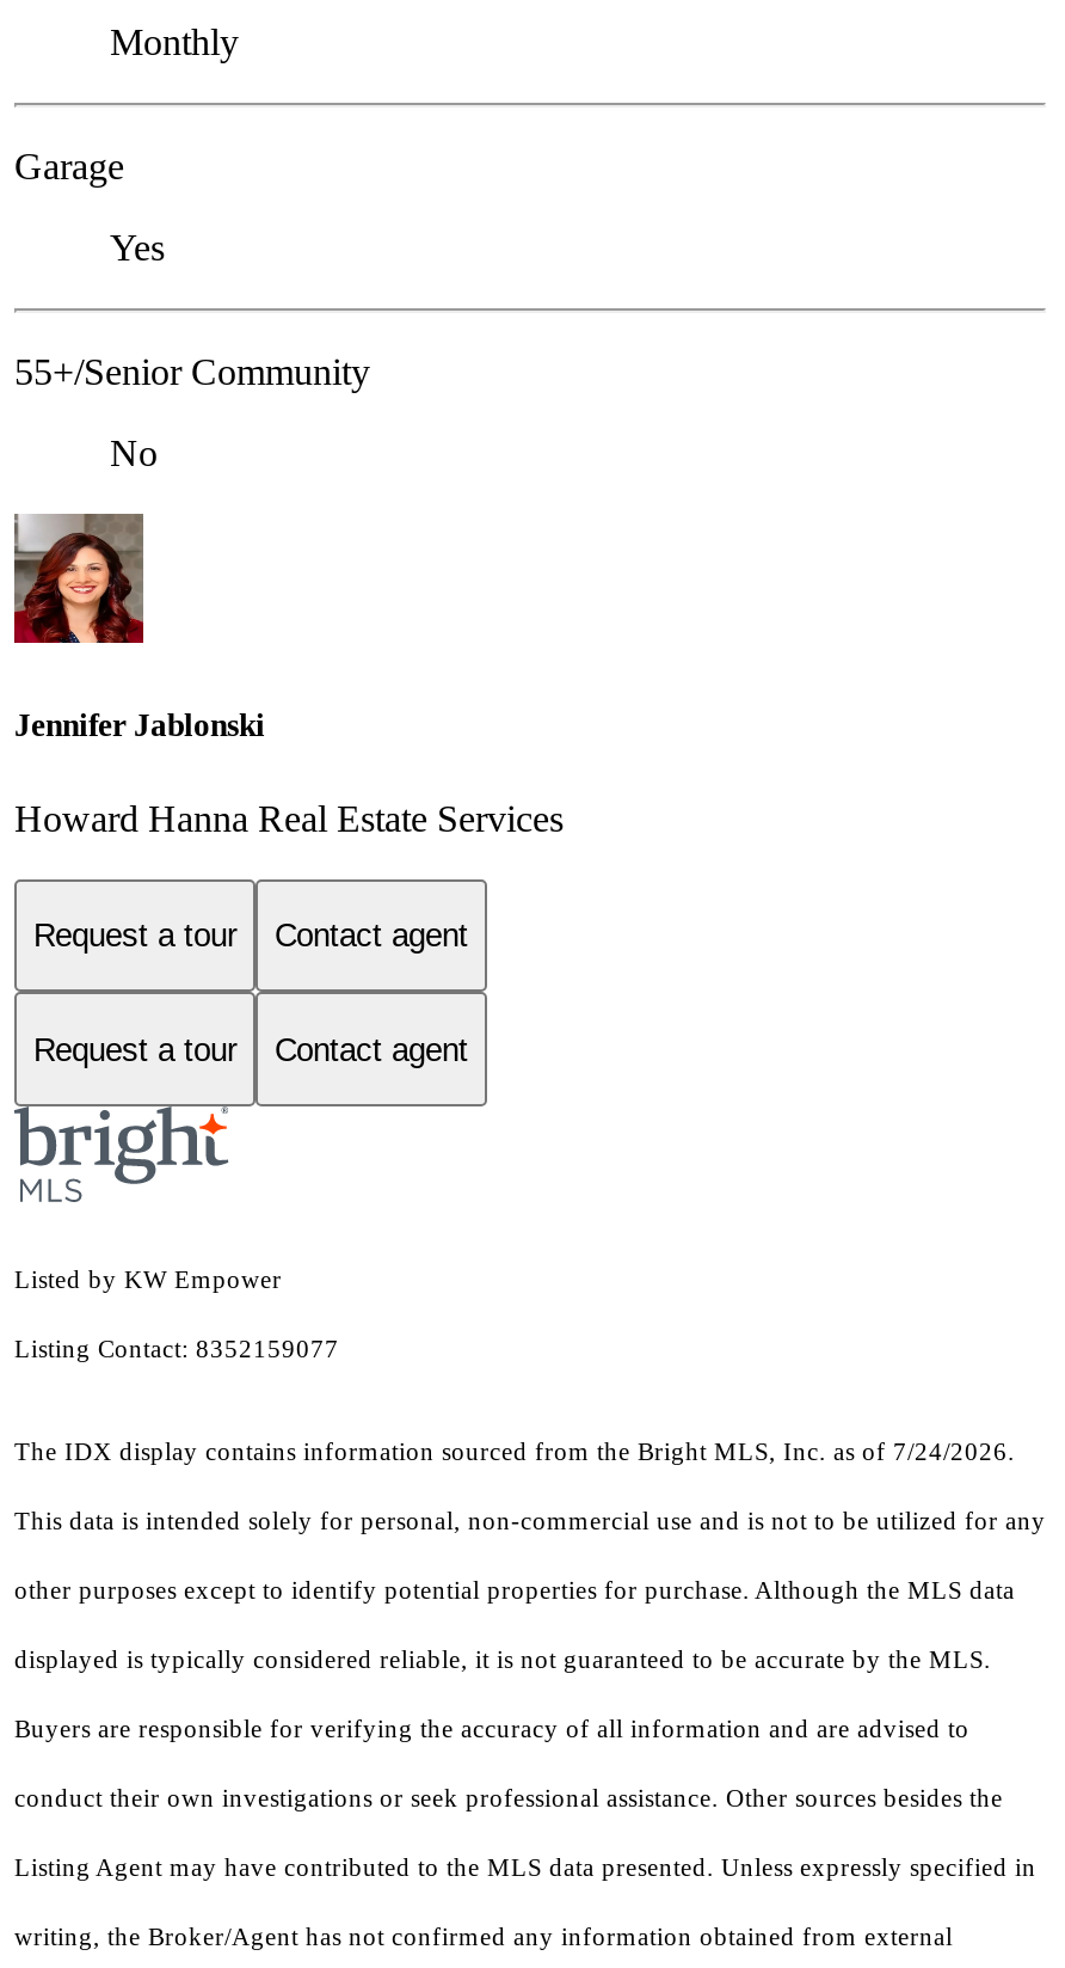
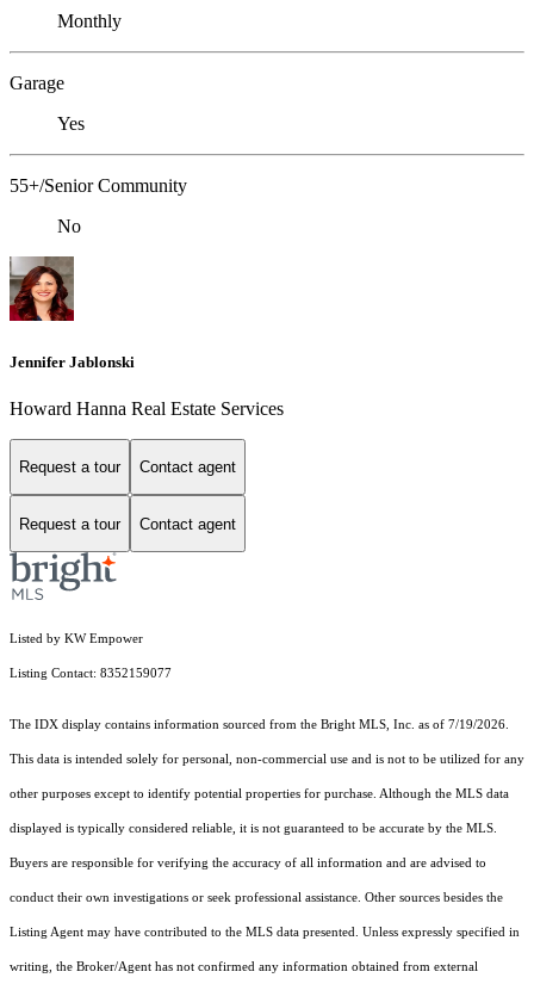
- The IDX display contains information sourced from the Bright MLS, Inc. as of 7/24/2026.
+ The IDX display contains information sourced from the Bright MLS, Inc. as of 7/19/2026.
